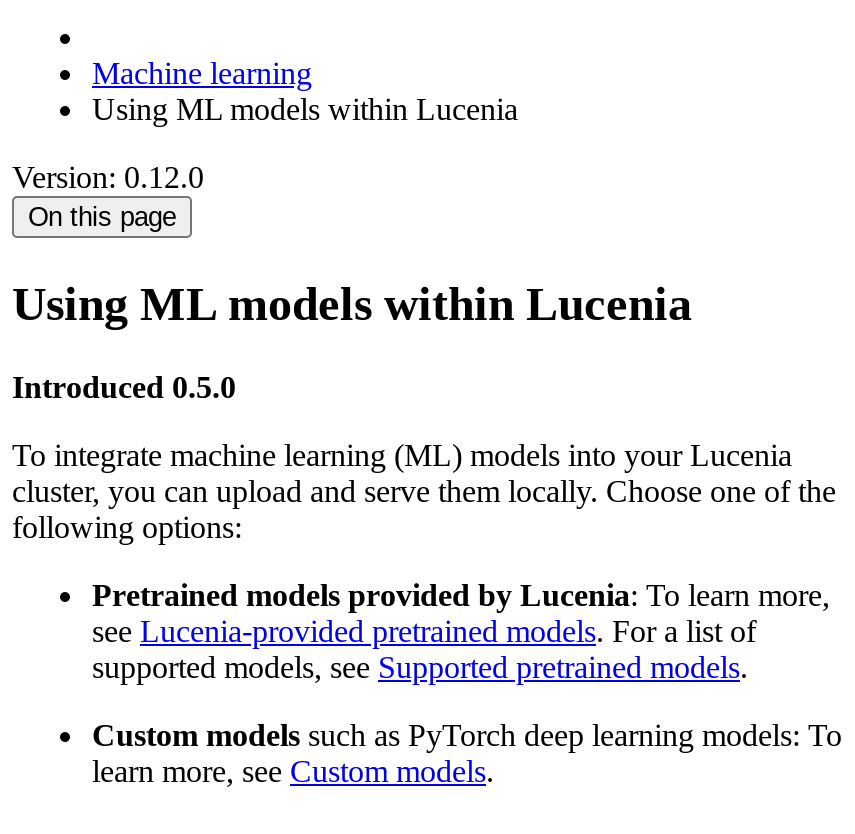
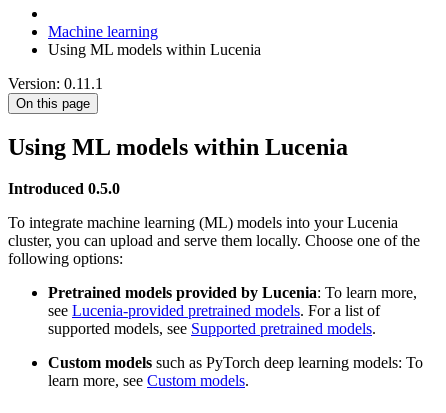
- Version: 0.12.0
+ Version: 0.11.1
